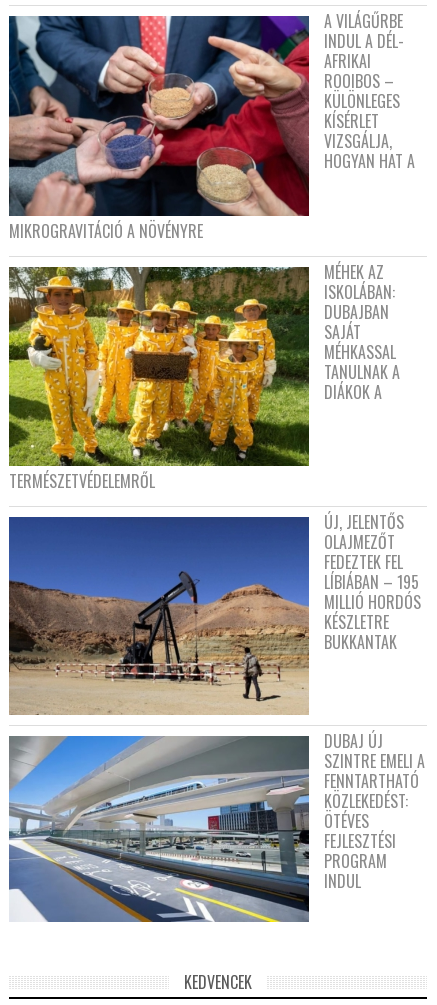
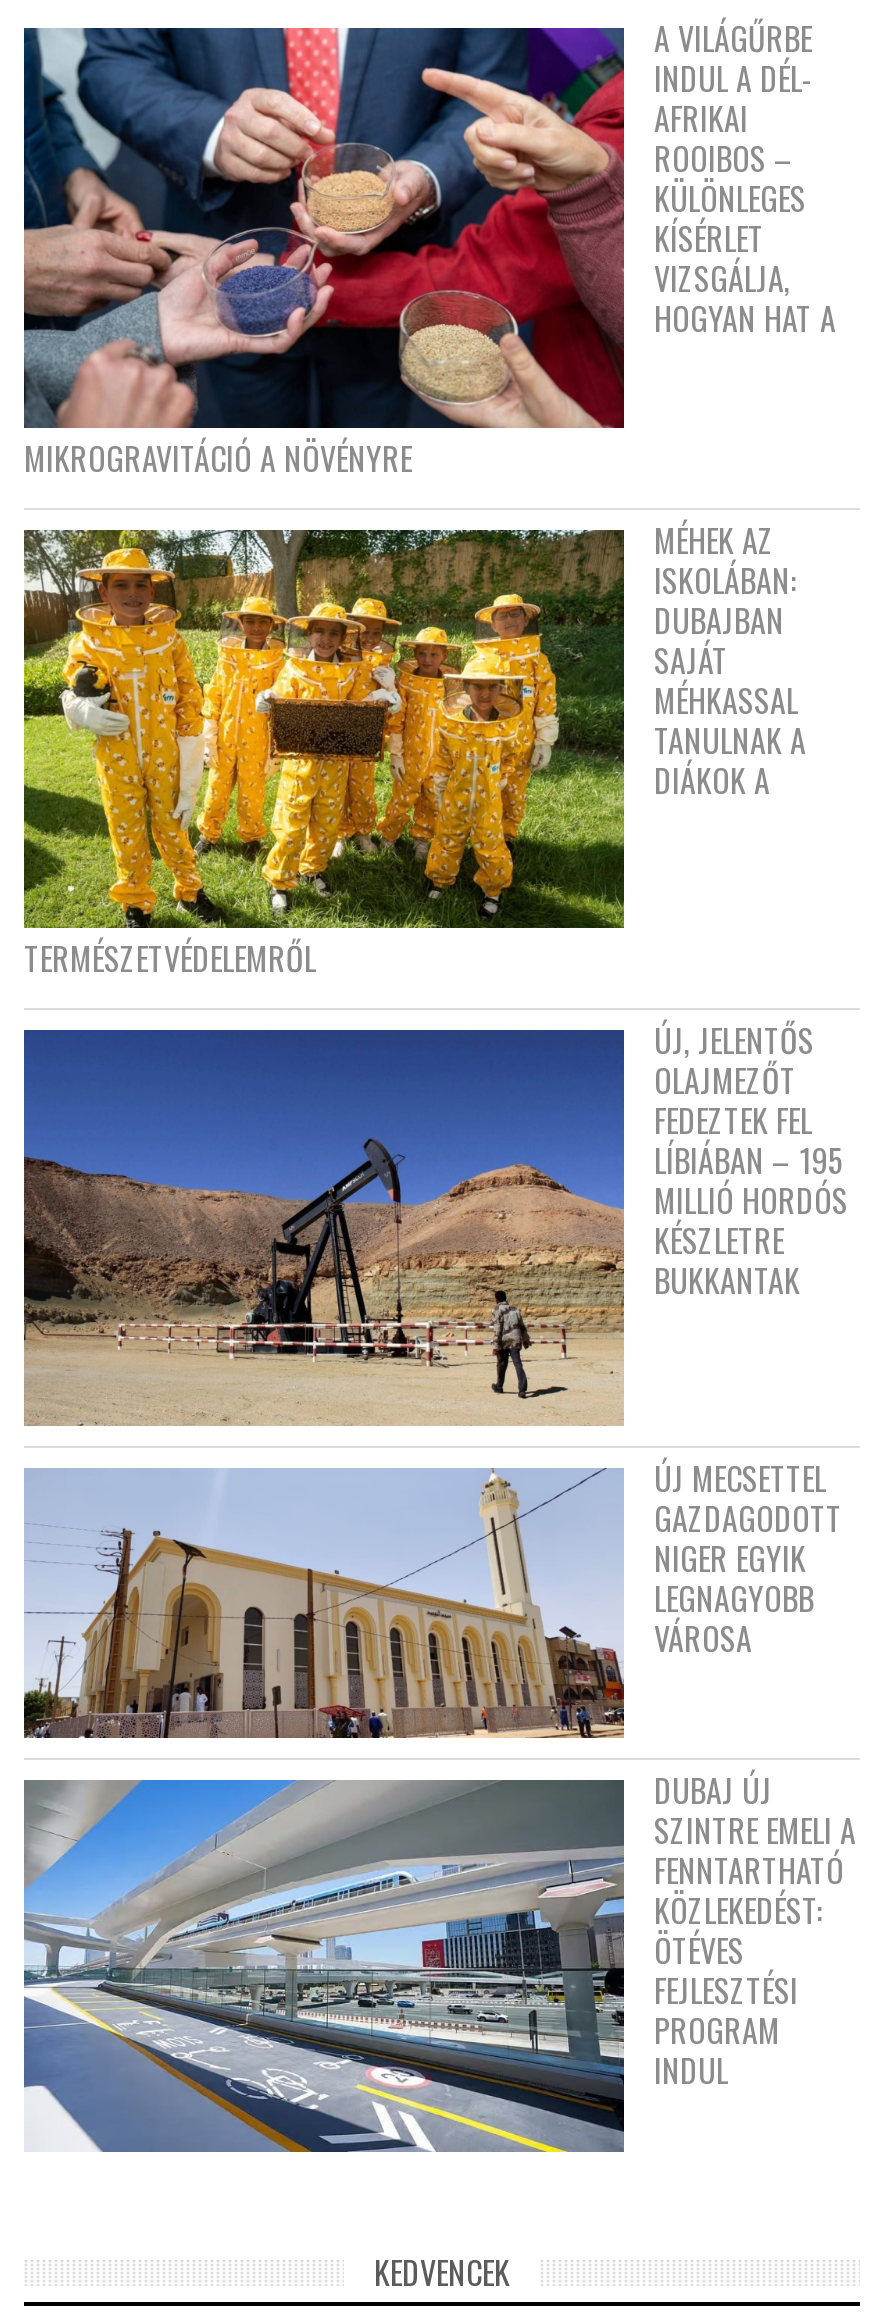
+ [image]
+ ÚJ MECSETTEL
+ GAZDAGODOTT
+ NIGER EGYIK
+ LEGNAGYOBB
+ VÁROSA
